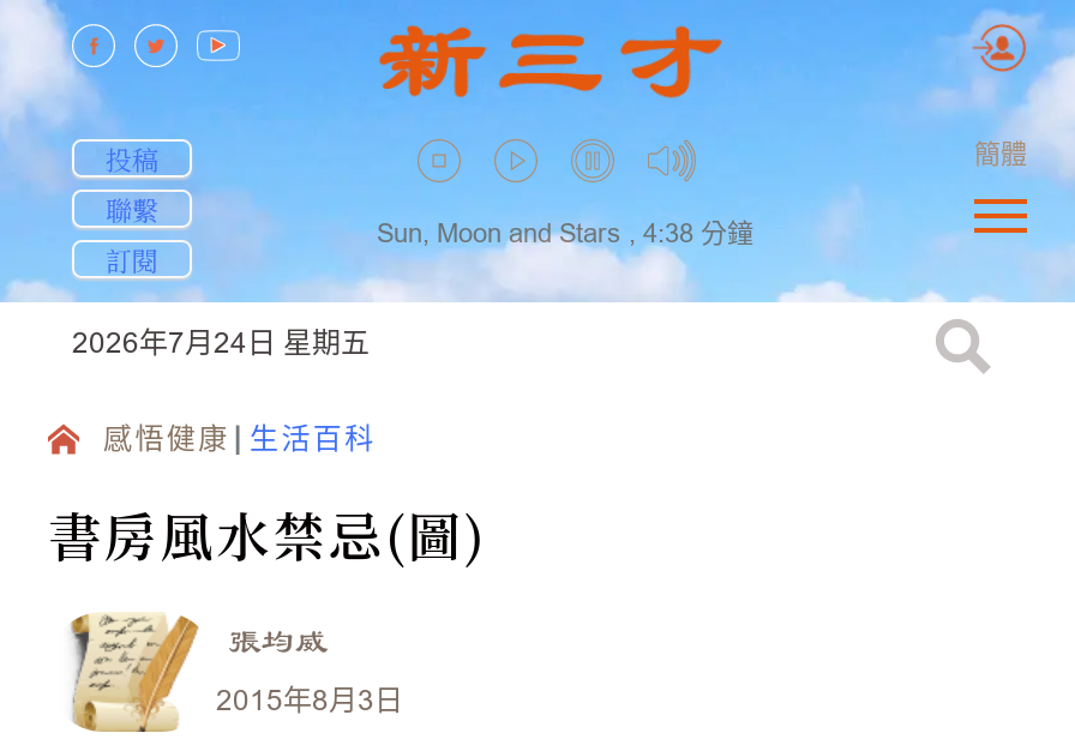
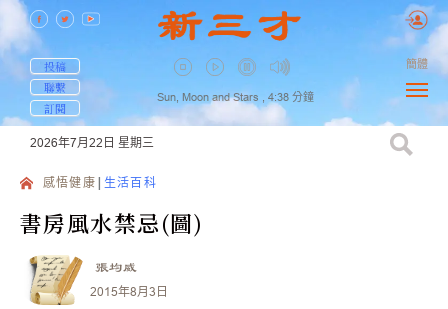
- 2026年7月24日 星期五
+ 2026年7月22日 星期三
